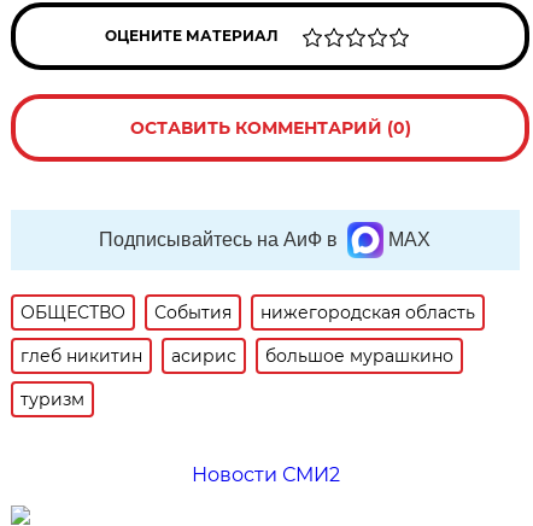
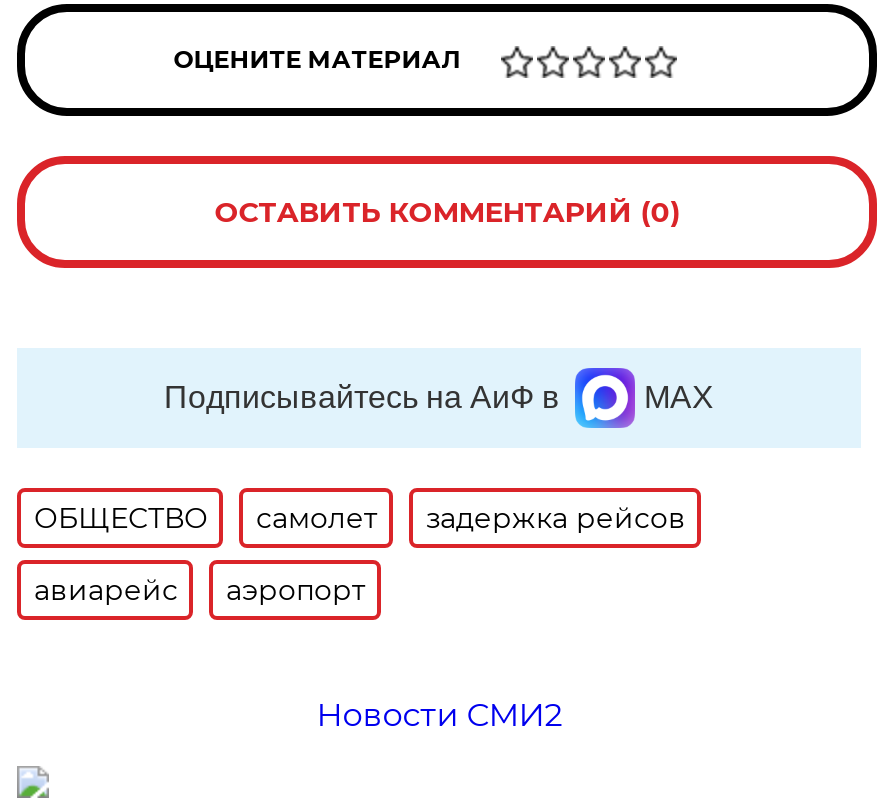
- События
- нижегородская область
- глеб никитин
- асирис
- большое мурашкино
- туризм
+ самолет
+ задержка рейсов
+ авиарейс
+ аэропорт
